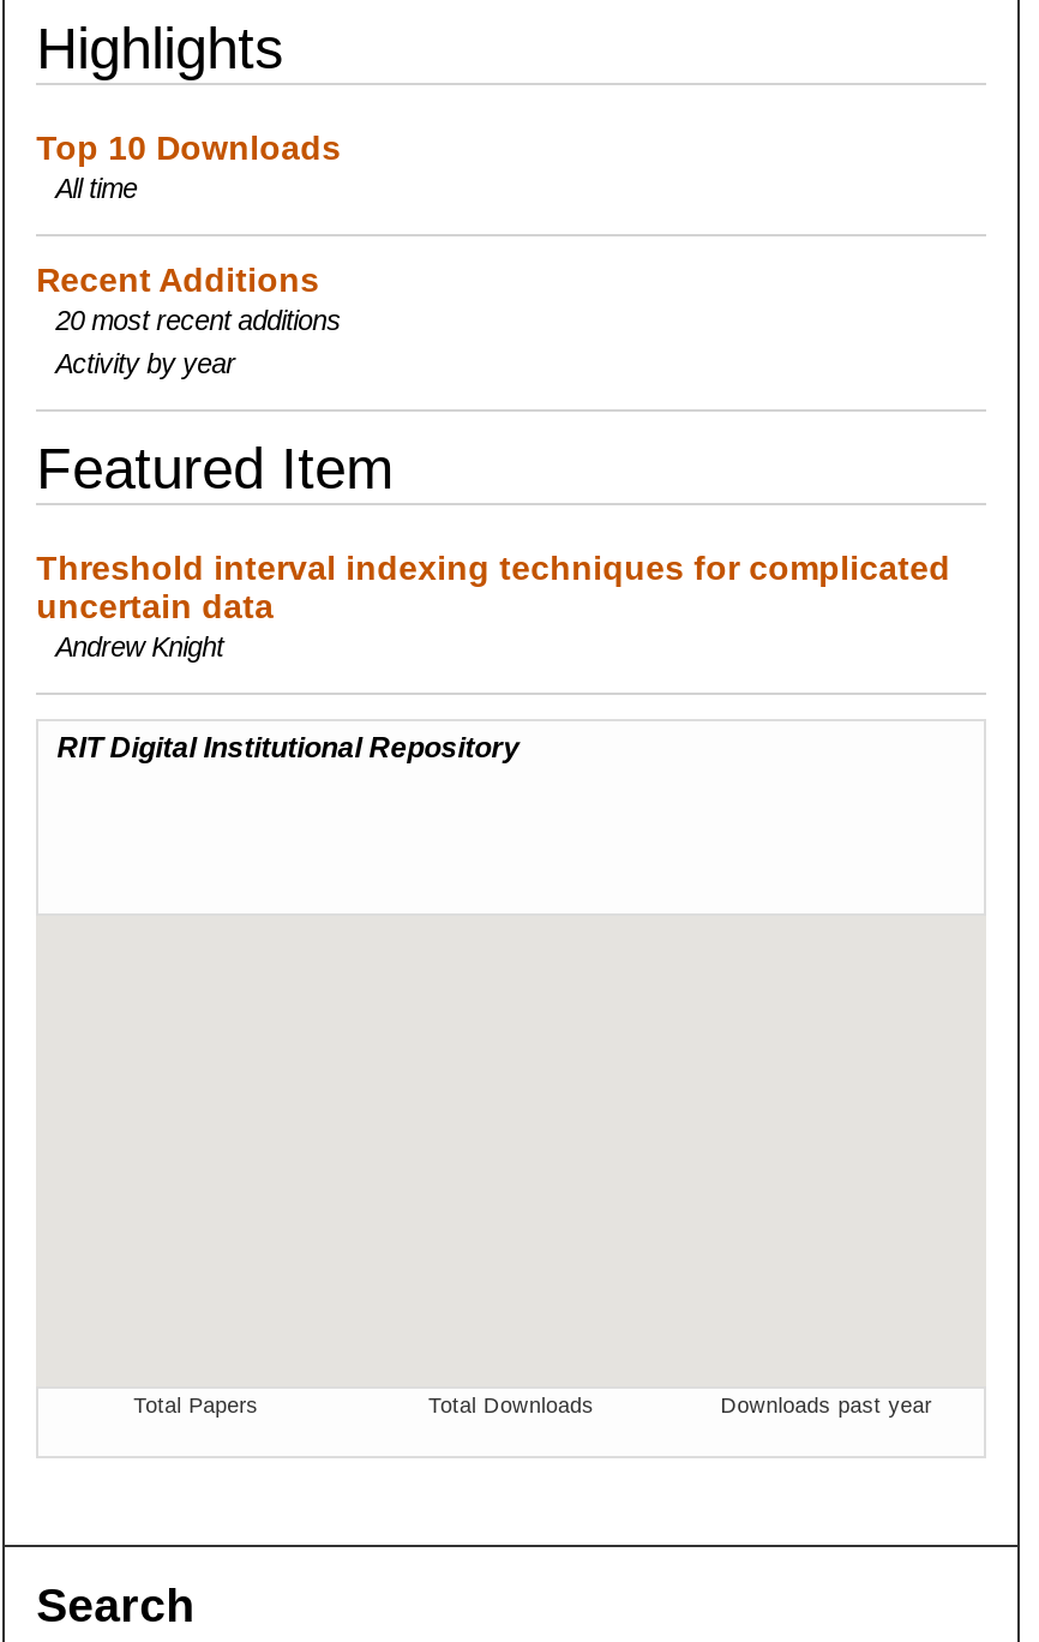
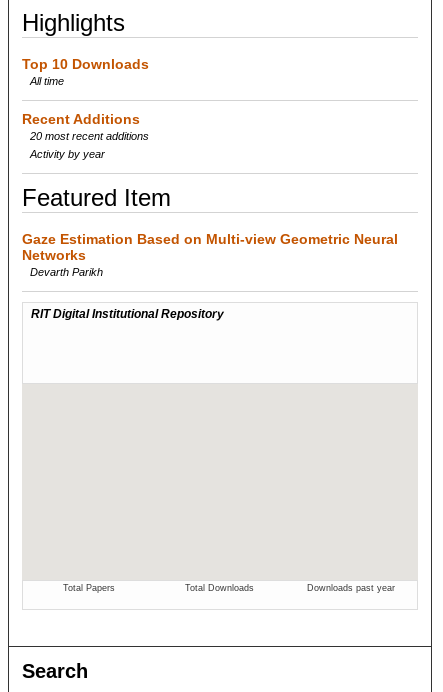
- Threshold interval indexing techniques for complicated
- uncertain data
- Andrew Knight
+ Gaze Estimation Based on Multi-view Geometric Neural
+ Networks
+ Devarth Parikh
